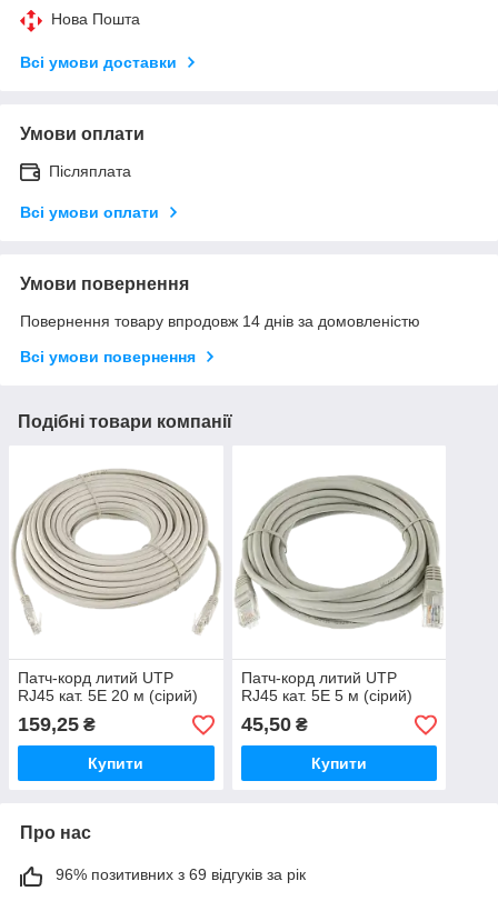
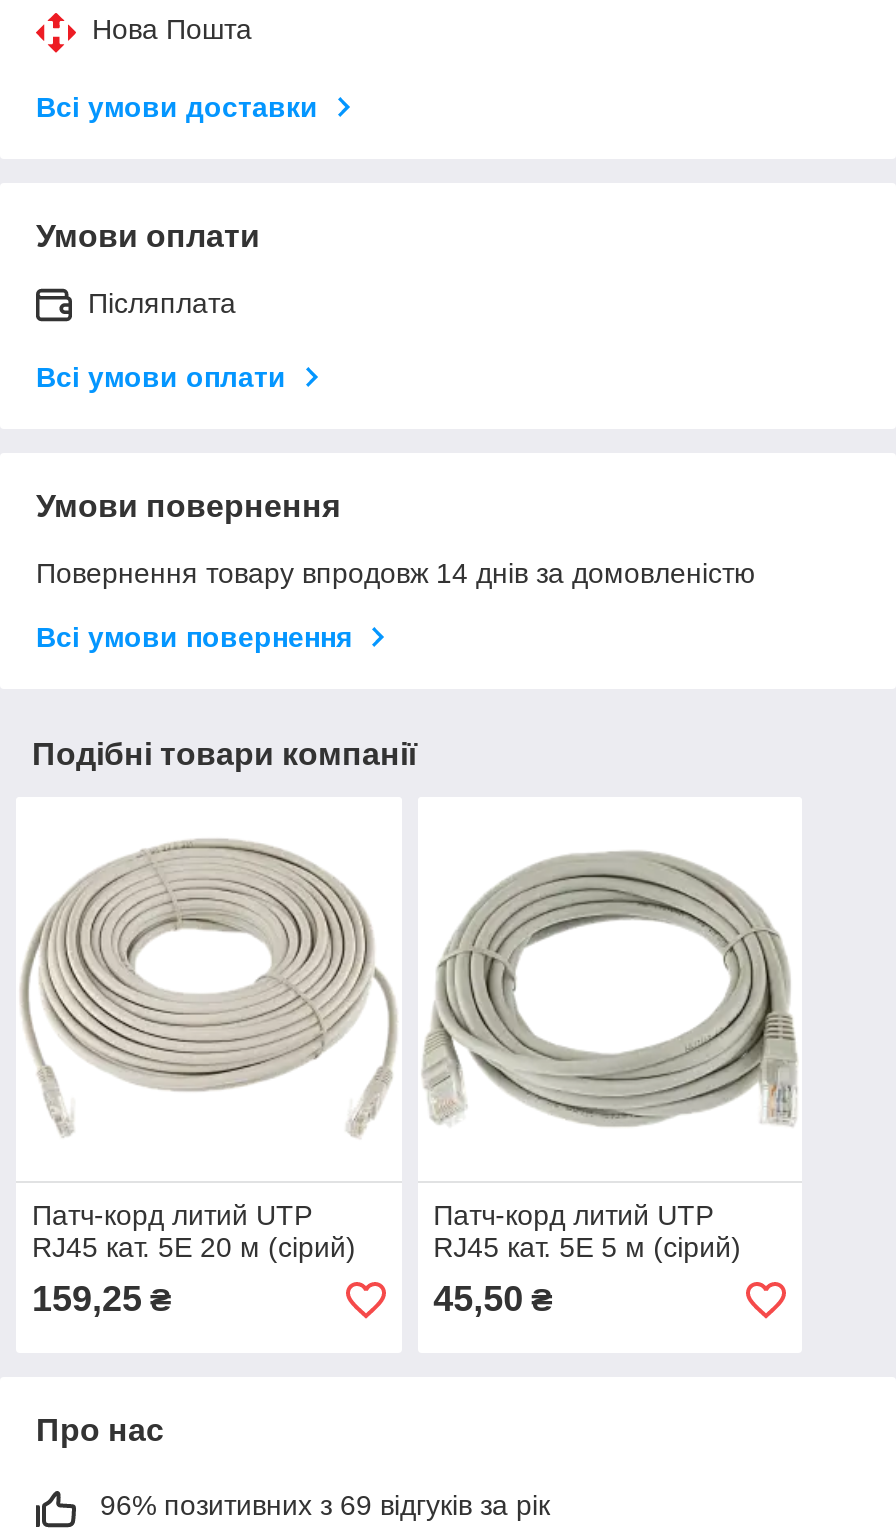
- Купити

- Купити
